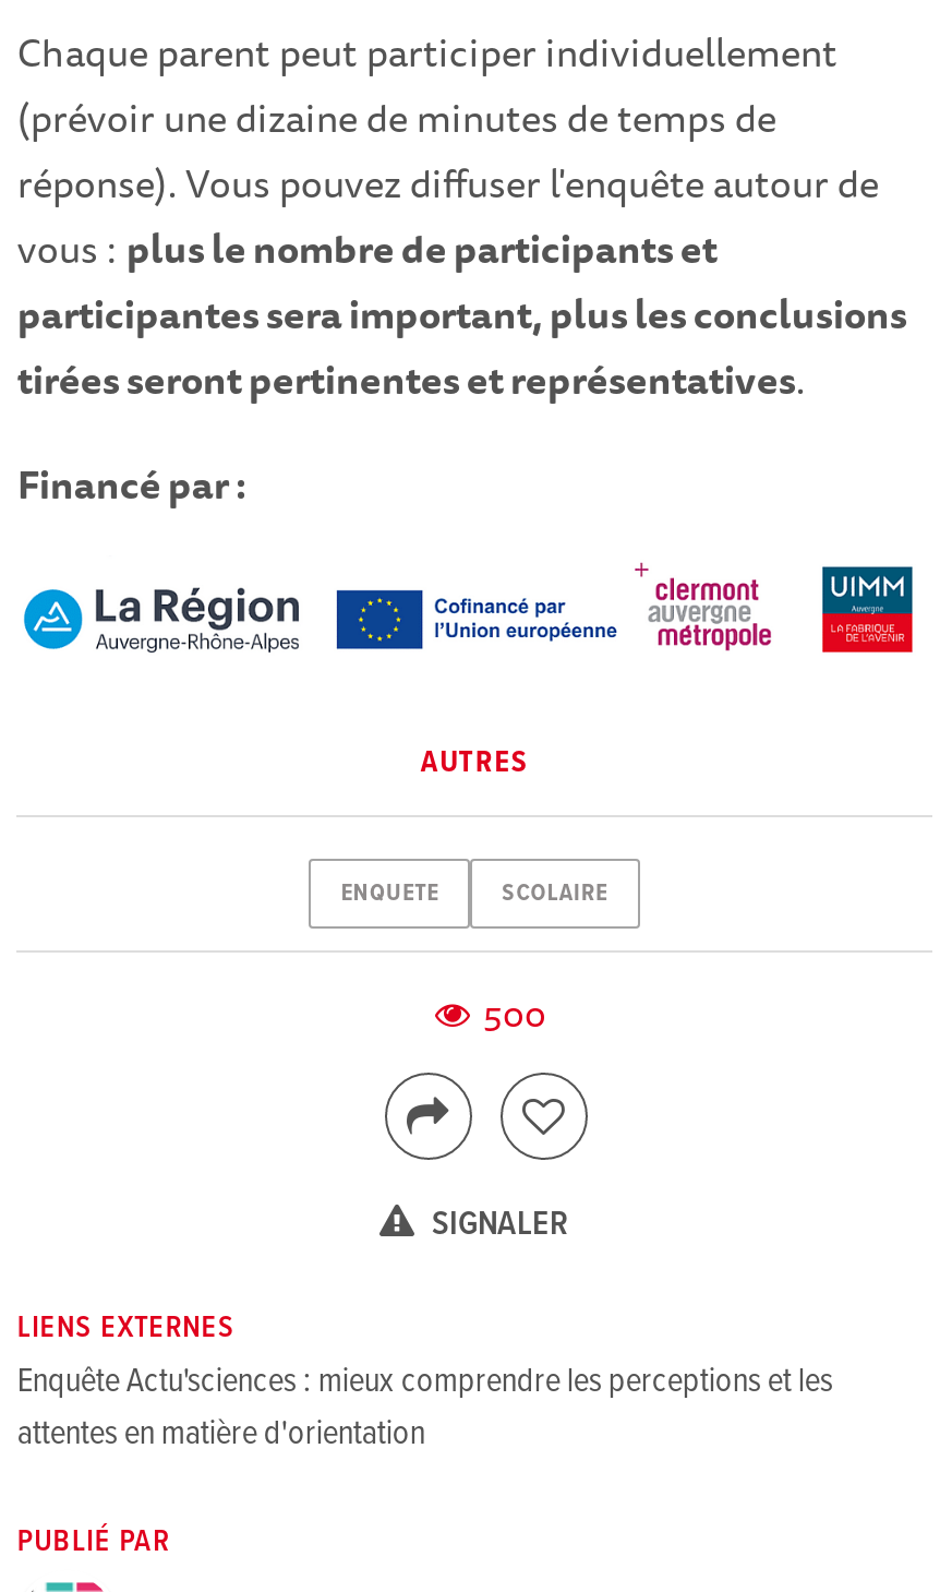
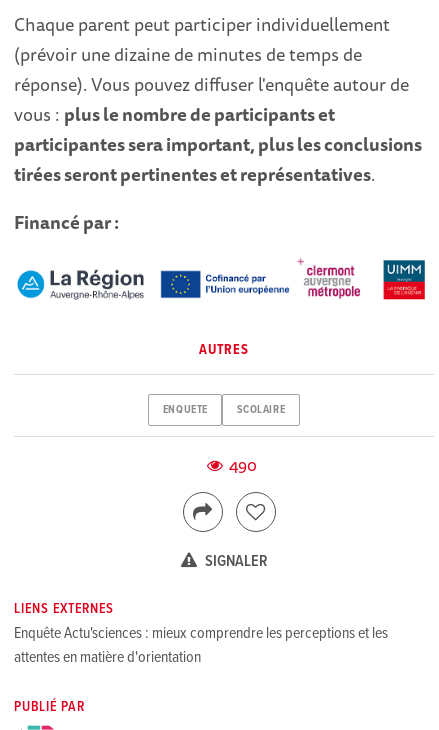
- 500
+ 490
